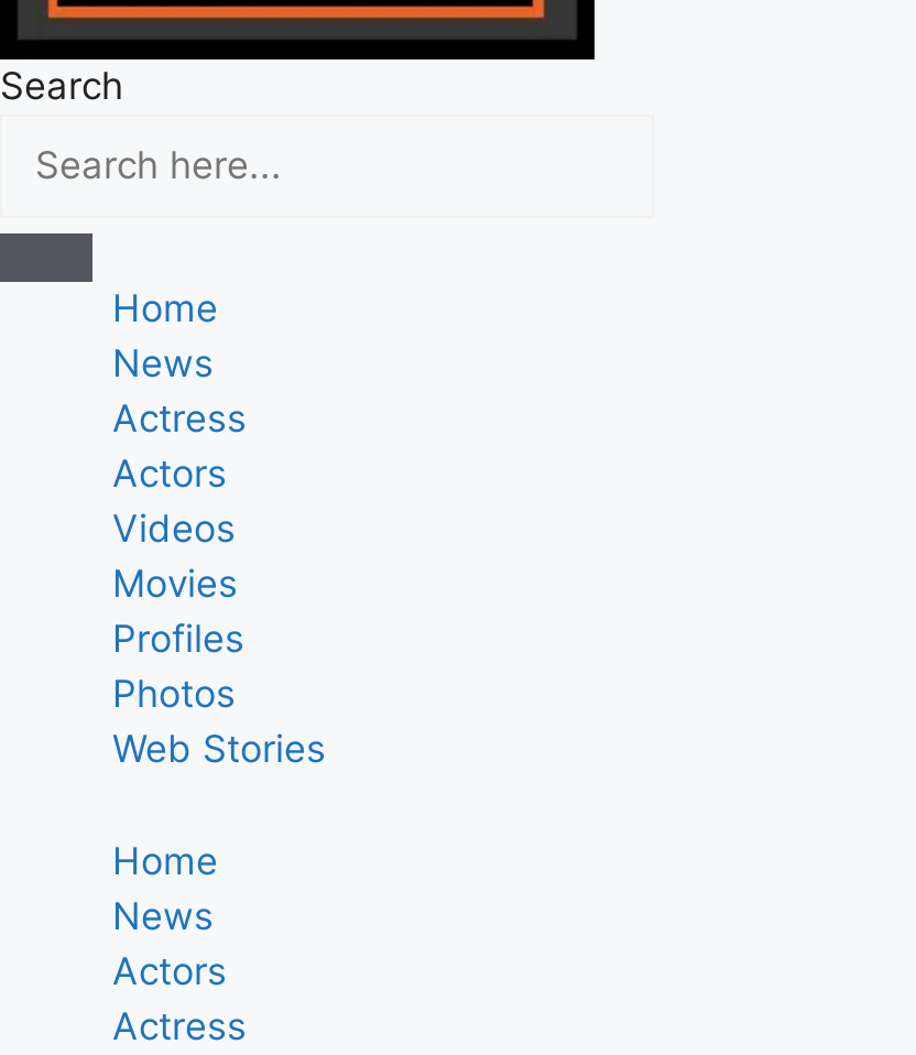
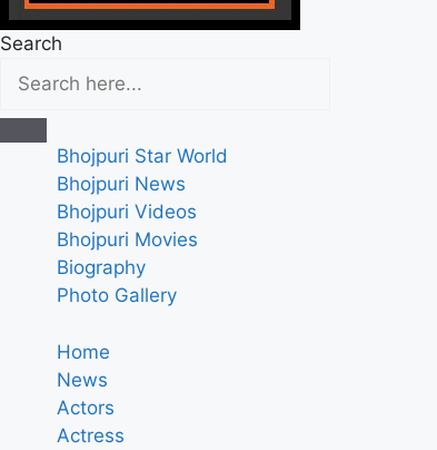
- Home
- News
- Actress
- Actors
- Videos
- Movies
- Profiles
- Photos
- Web Stories
+ Bhojpuri Star World
+ Bhojpuri News
+ Bhojpuri Videos
+ Bhojpuri Movies
+ Biography
+ Photo Gallery
